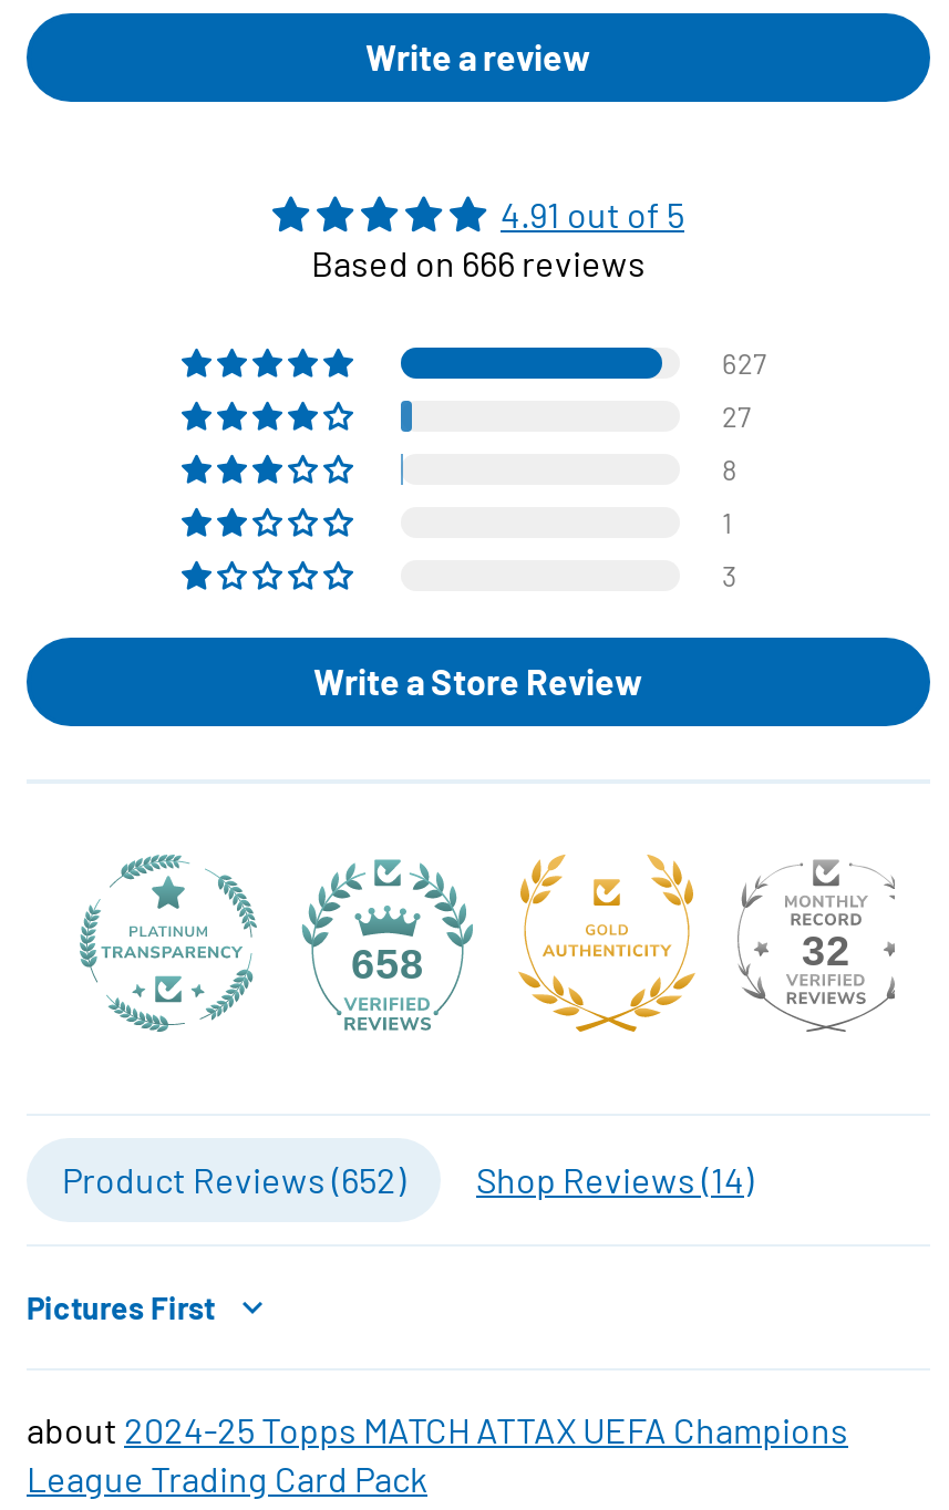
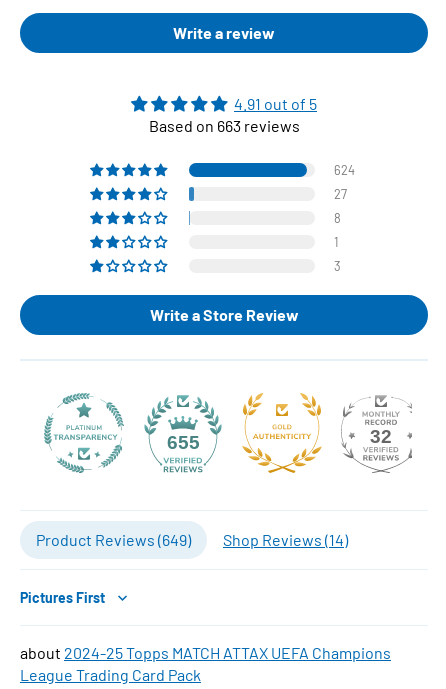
- Based on 666 reviews
+ Based on 663 reviews

- 627
+ 624

- 658
+ 655

- Product Reviews (652)
+ Product Reviews (649)
